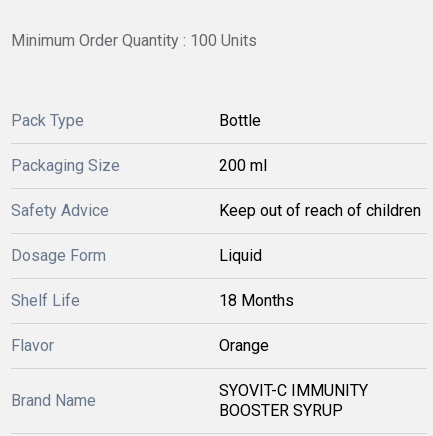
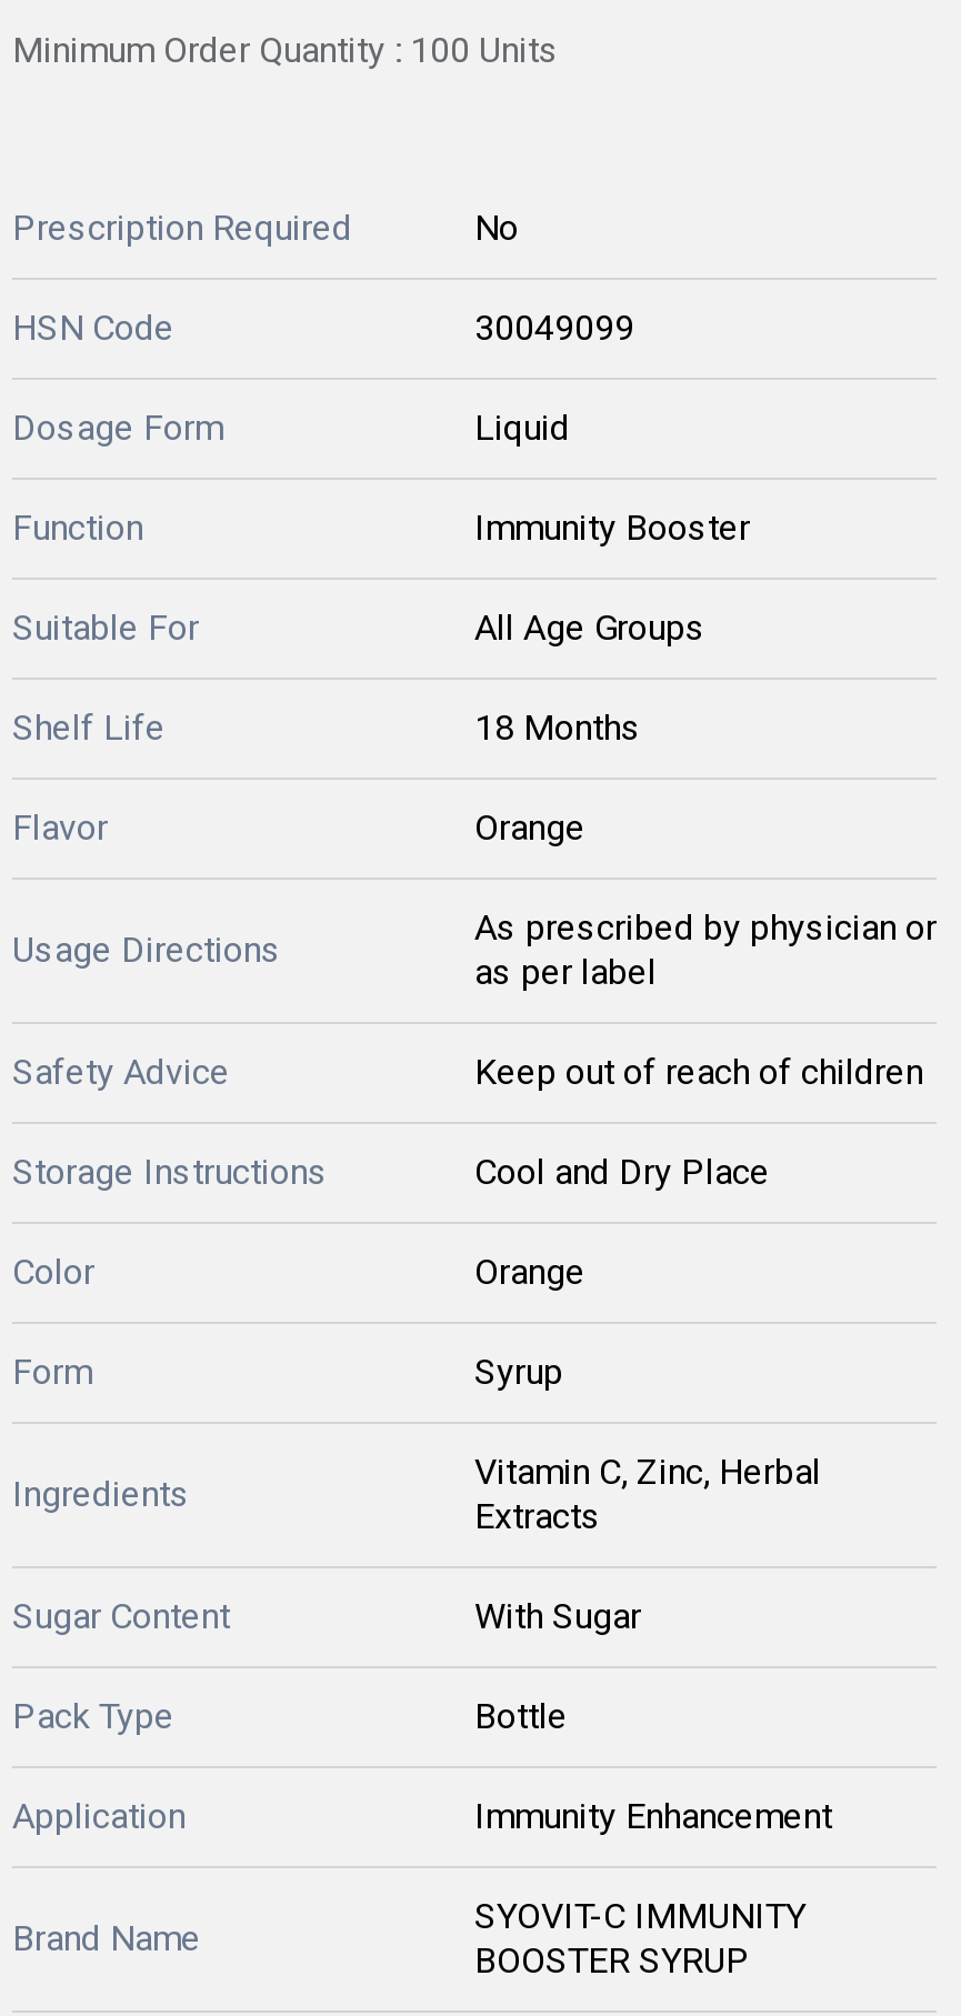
moved down: Pack Type | Bottle

- Packaging Size
- 200 ml
+ Prescription Required
+ No
+ HSN Code
+ 30049099

moved down: Safety Advice | Keep out of reach of children

moved up: Dosage Form | Liquid

+ Function
+ Immunity Booster
+ Suitable For
+ All Age Groups

+ Usage Directions

+ As prescribed by physician or
+ as per label
+ Storage Instructions
+ Cool and Dry Place
+ Color
+ Orange
+ Form
+ Syrup
+ Ingredients

+ Vitamin C, Zinc, Herbal
+ Extracts
+ Sugar Content
+ With Sugar
+ Application
+ Immunity Enhancement
